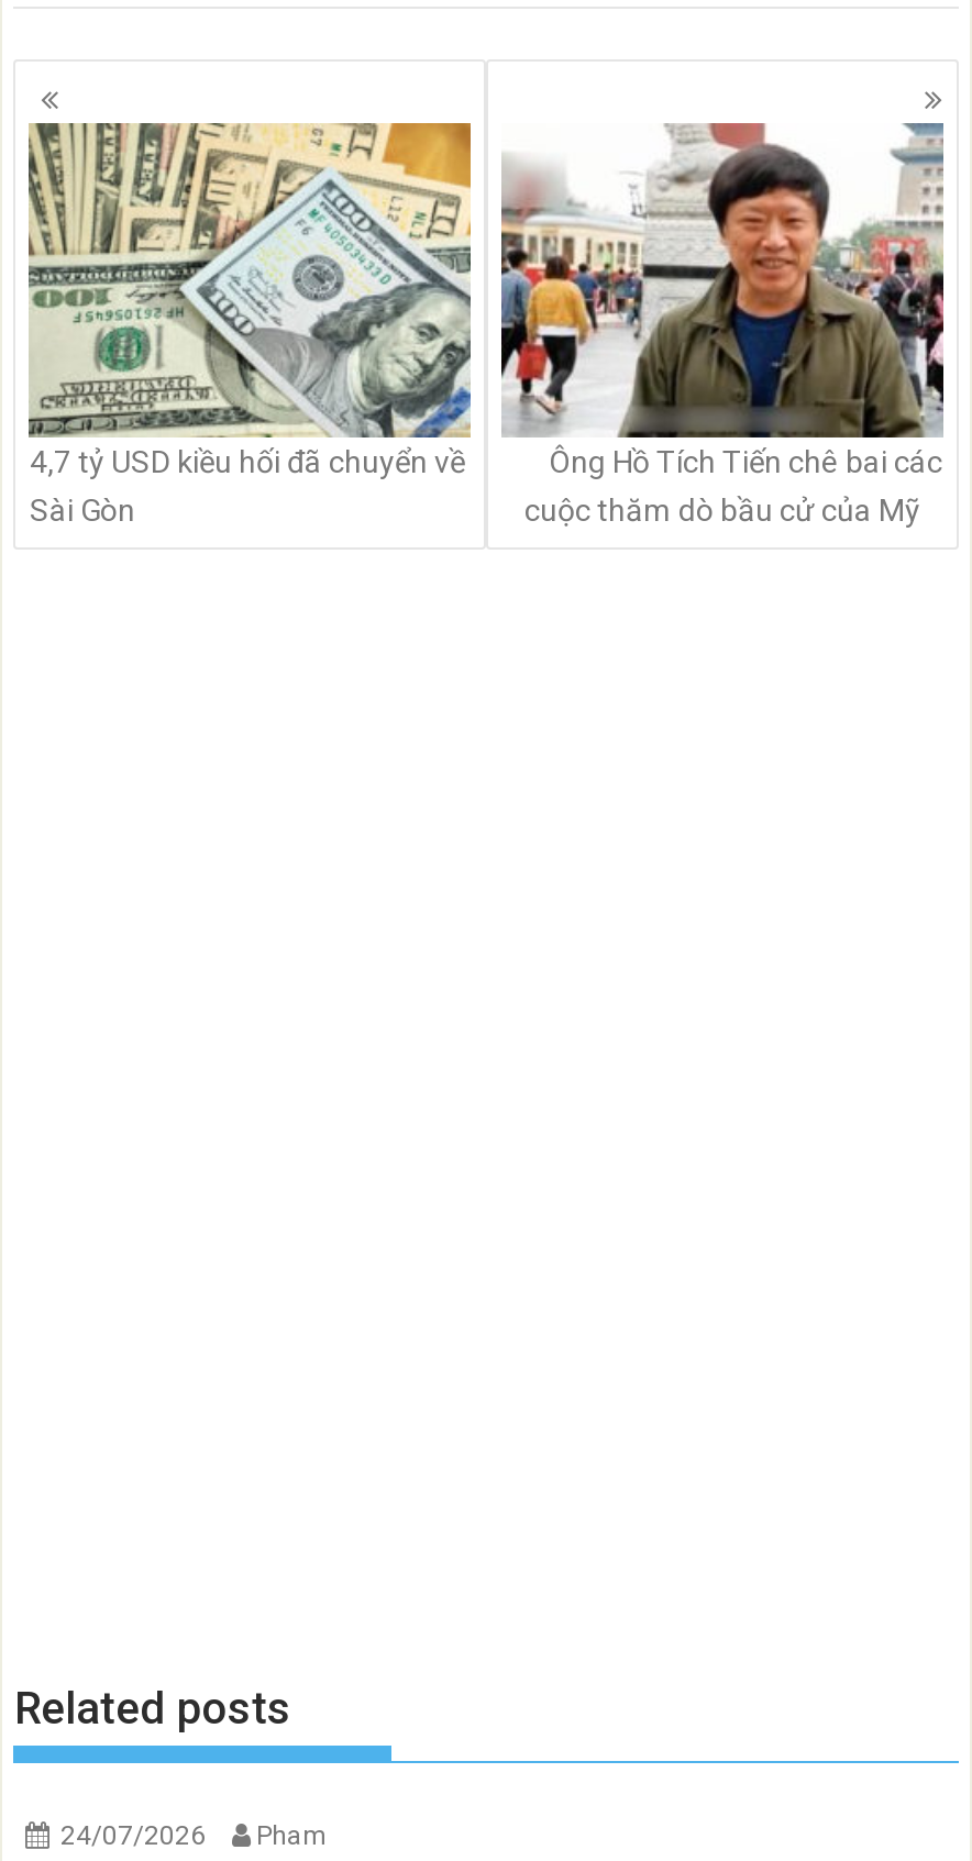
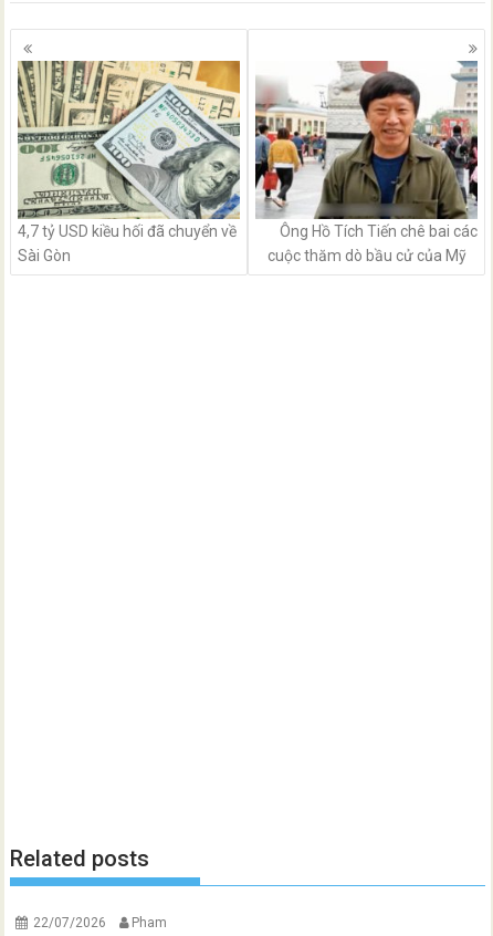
- 24/07/2026 Pham
+ 22/07/2026 Pham
